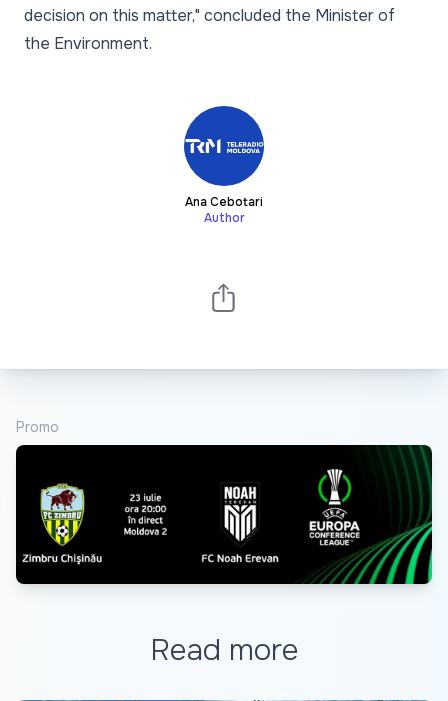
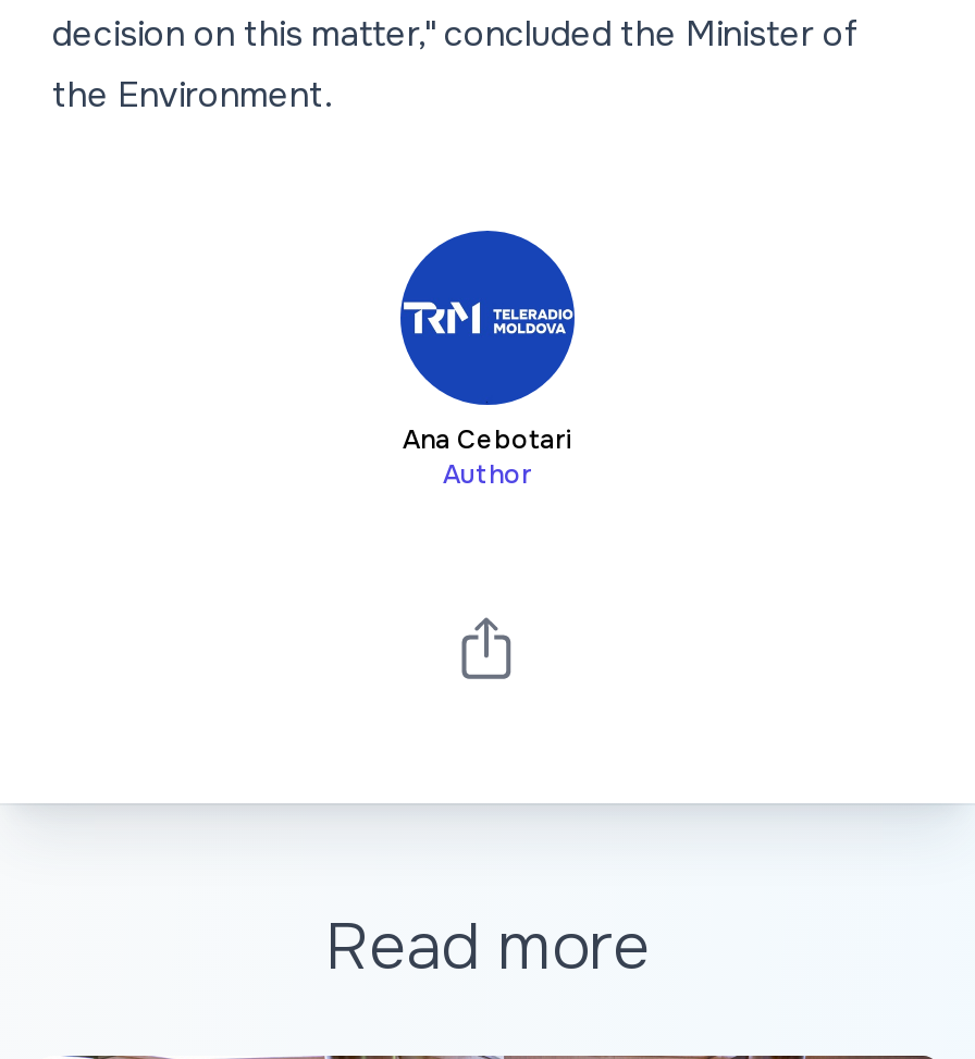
- Promo

- [image]
